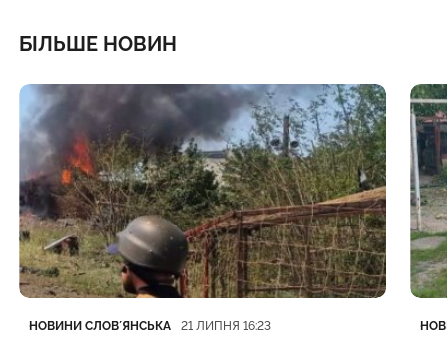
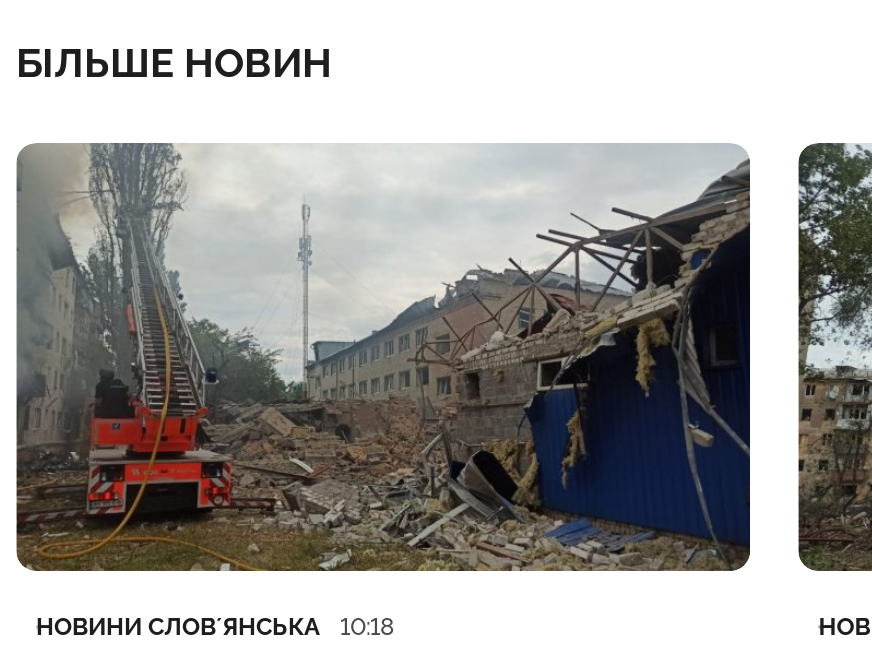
- [image]
- 21 ЛИПНЯ 16:23
+ [image]
+ 10:18

- [image]
+ [image]
